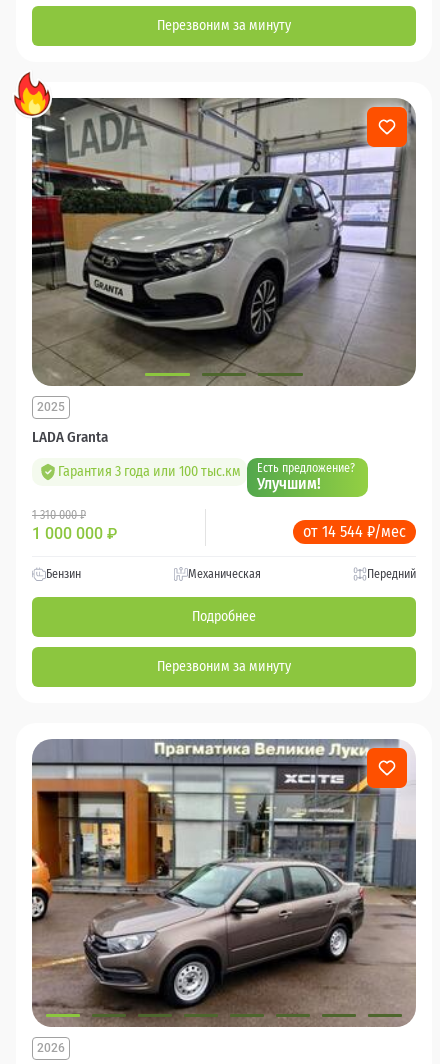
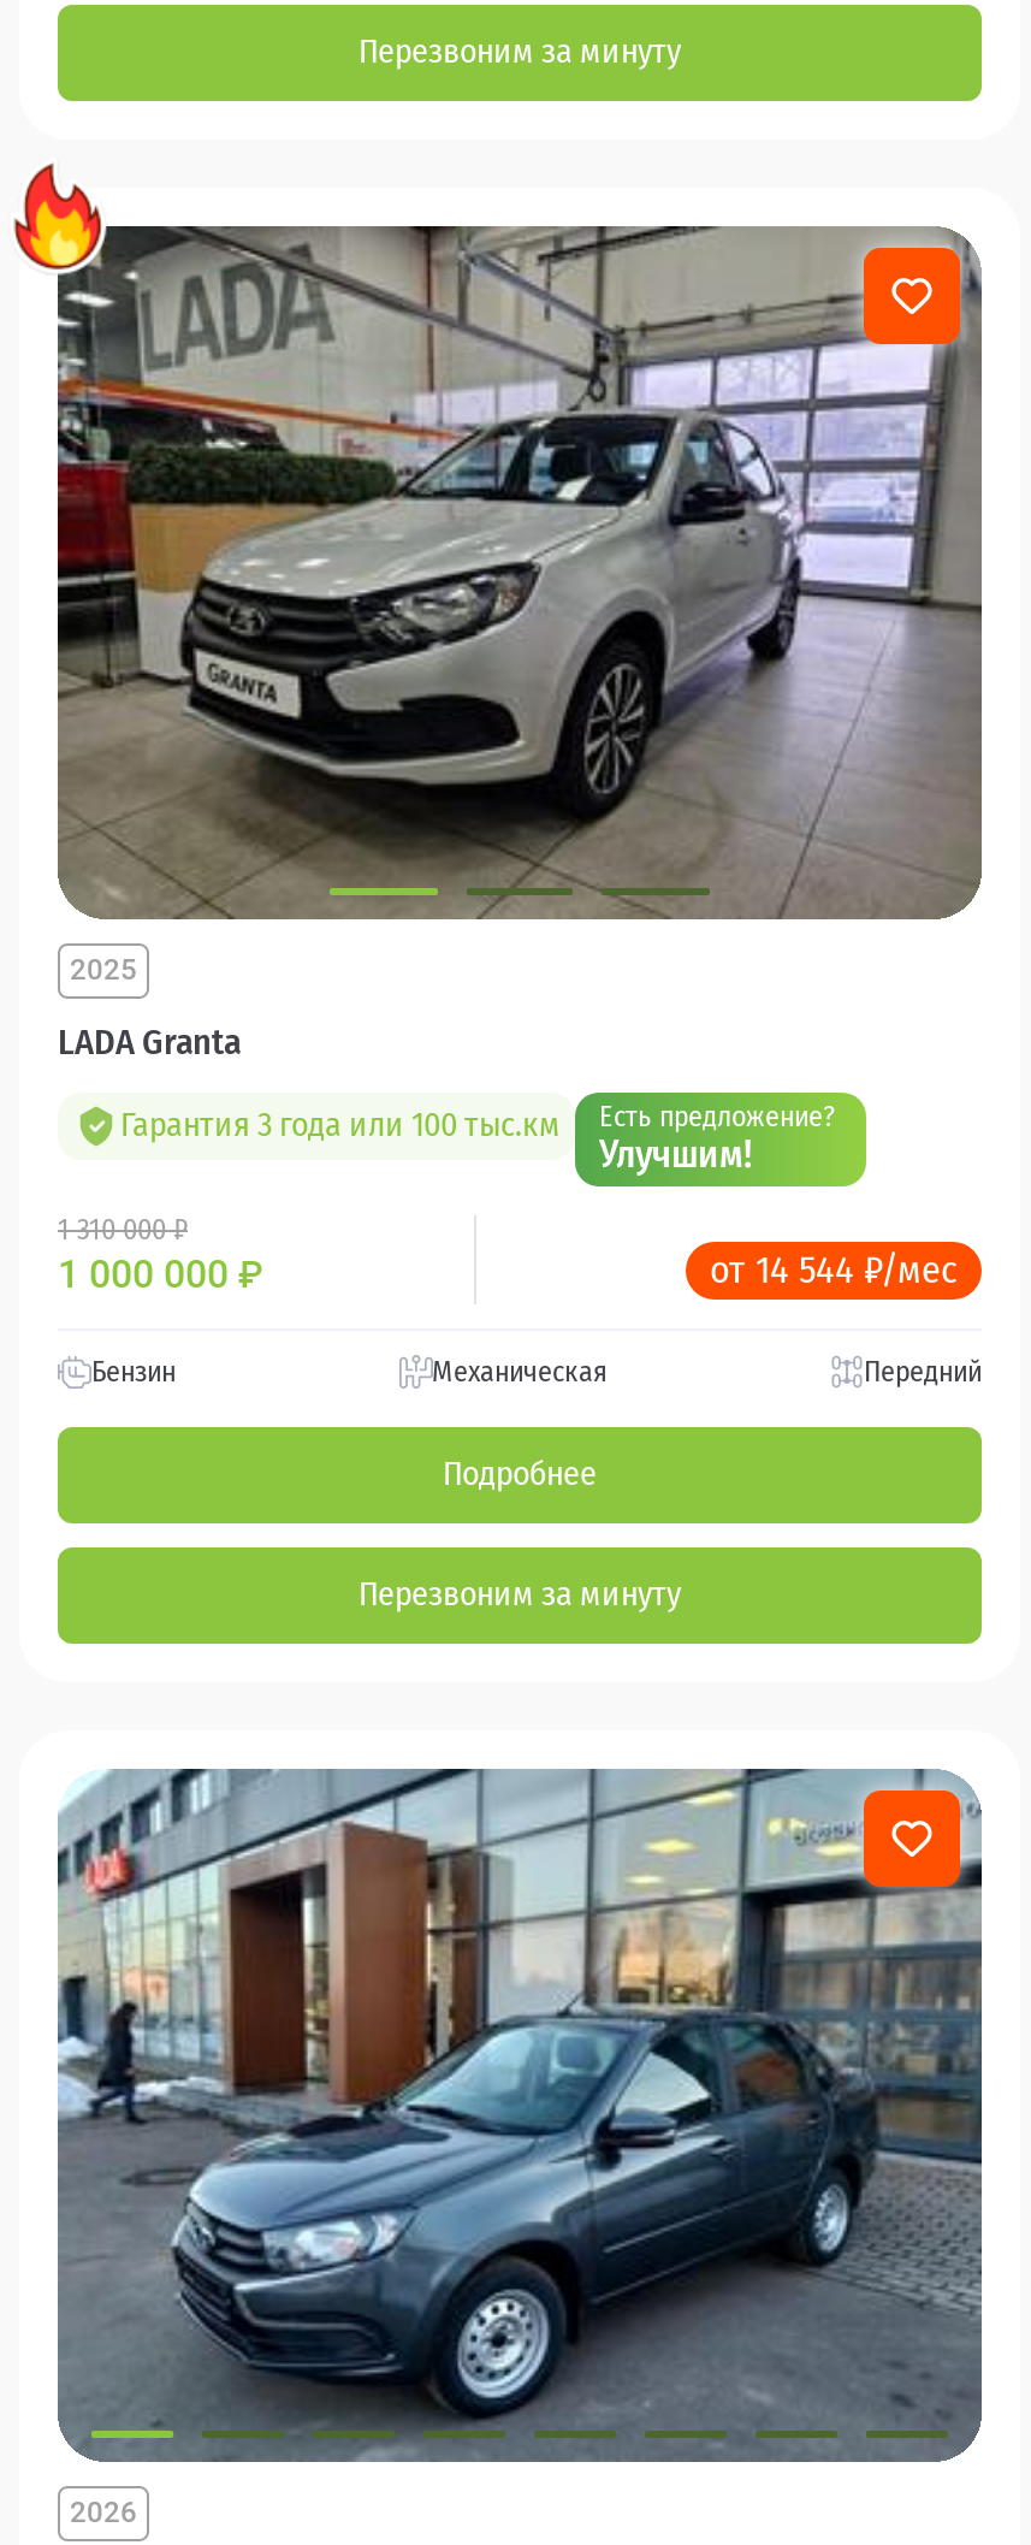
- [image]
+ [image]
